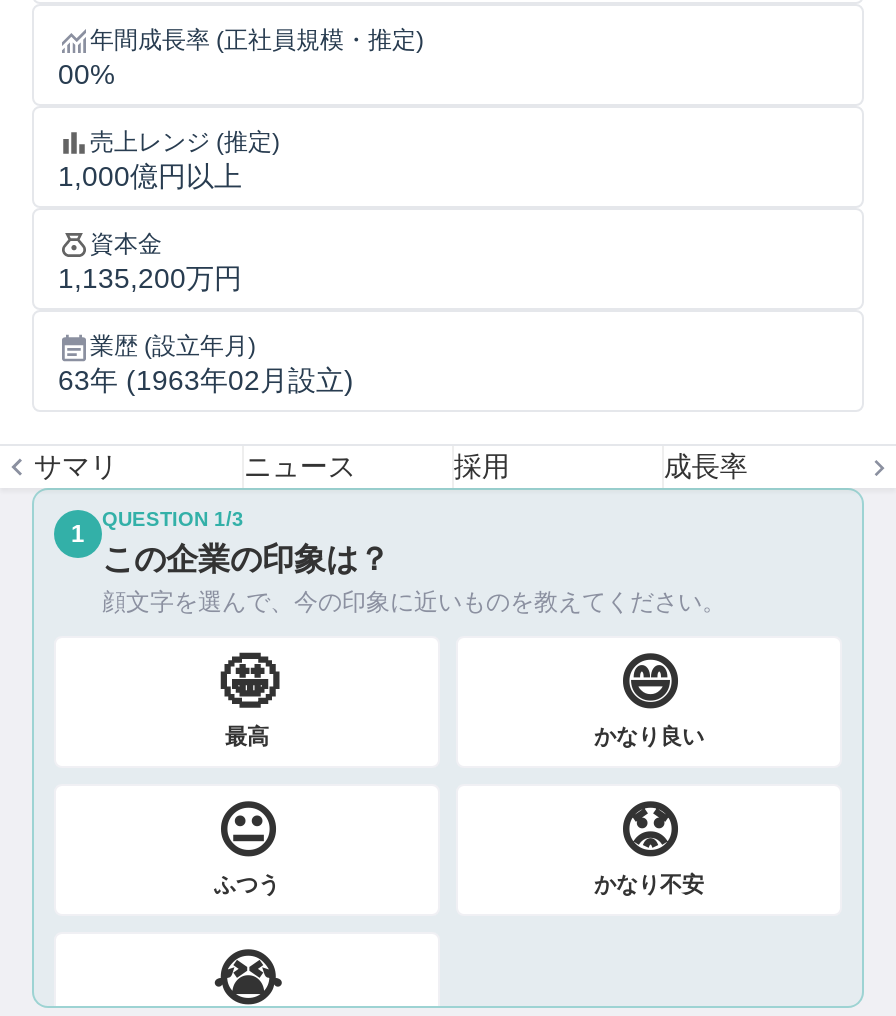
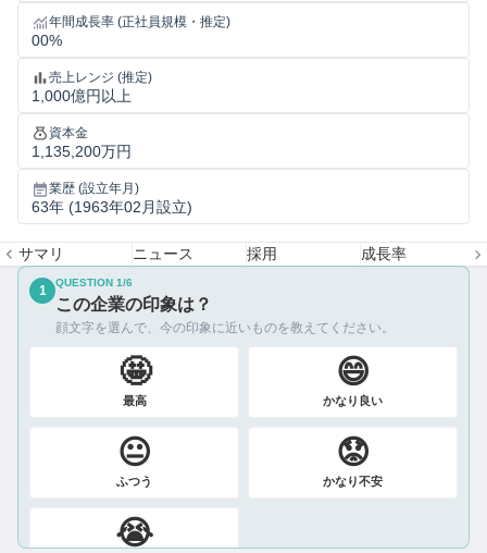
- QUESTION 1/3
+ QUESTION 1/6
